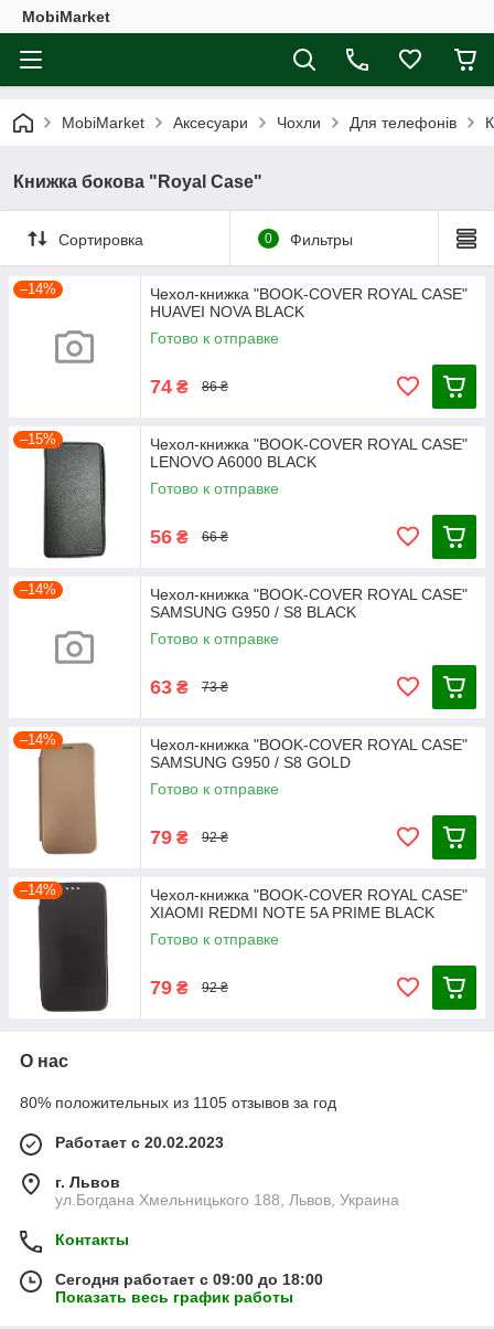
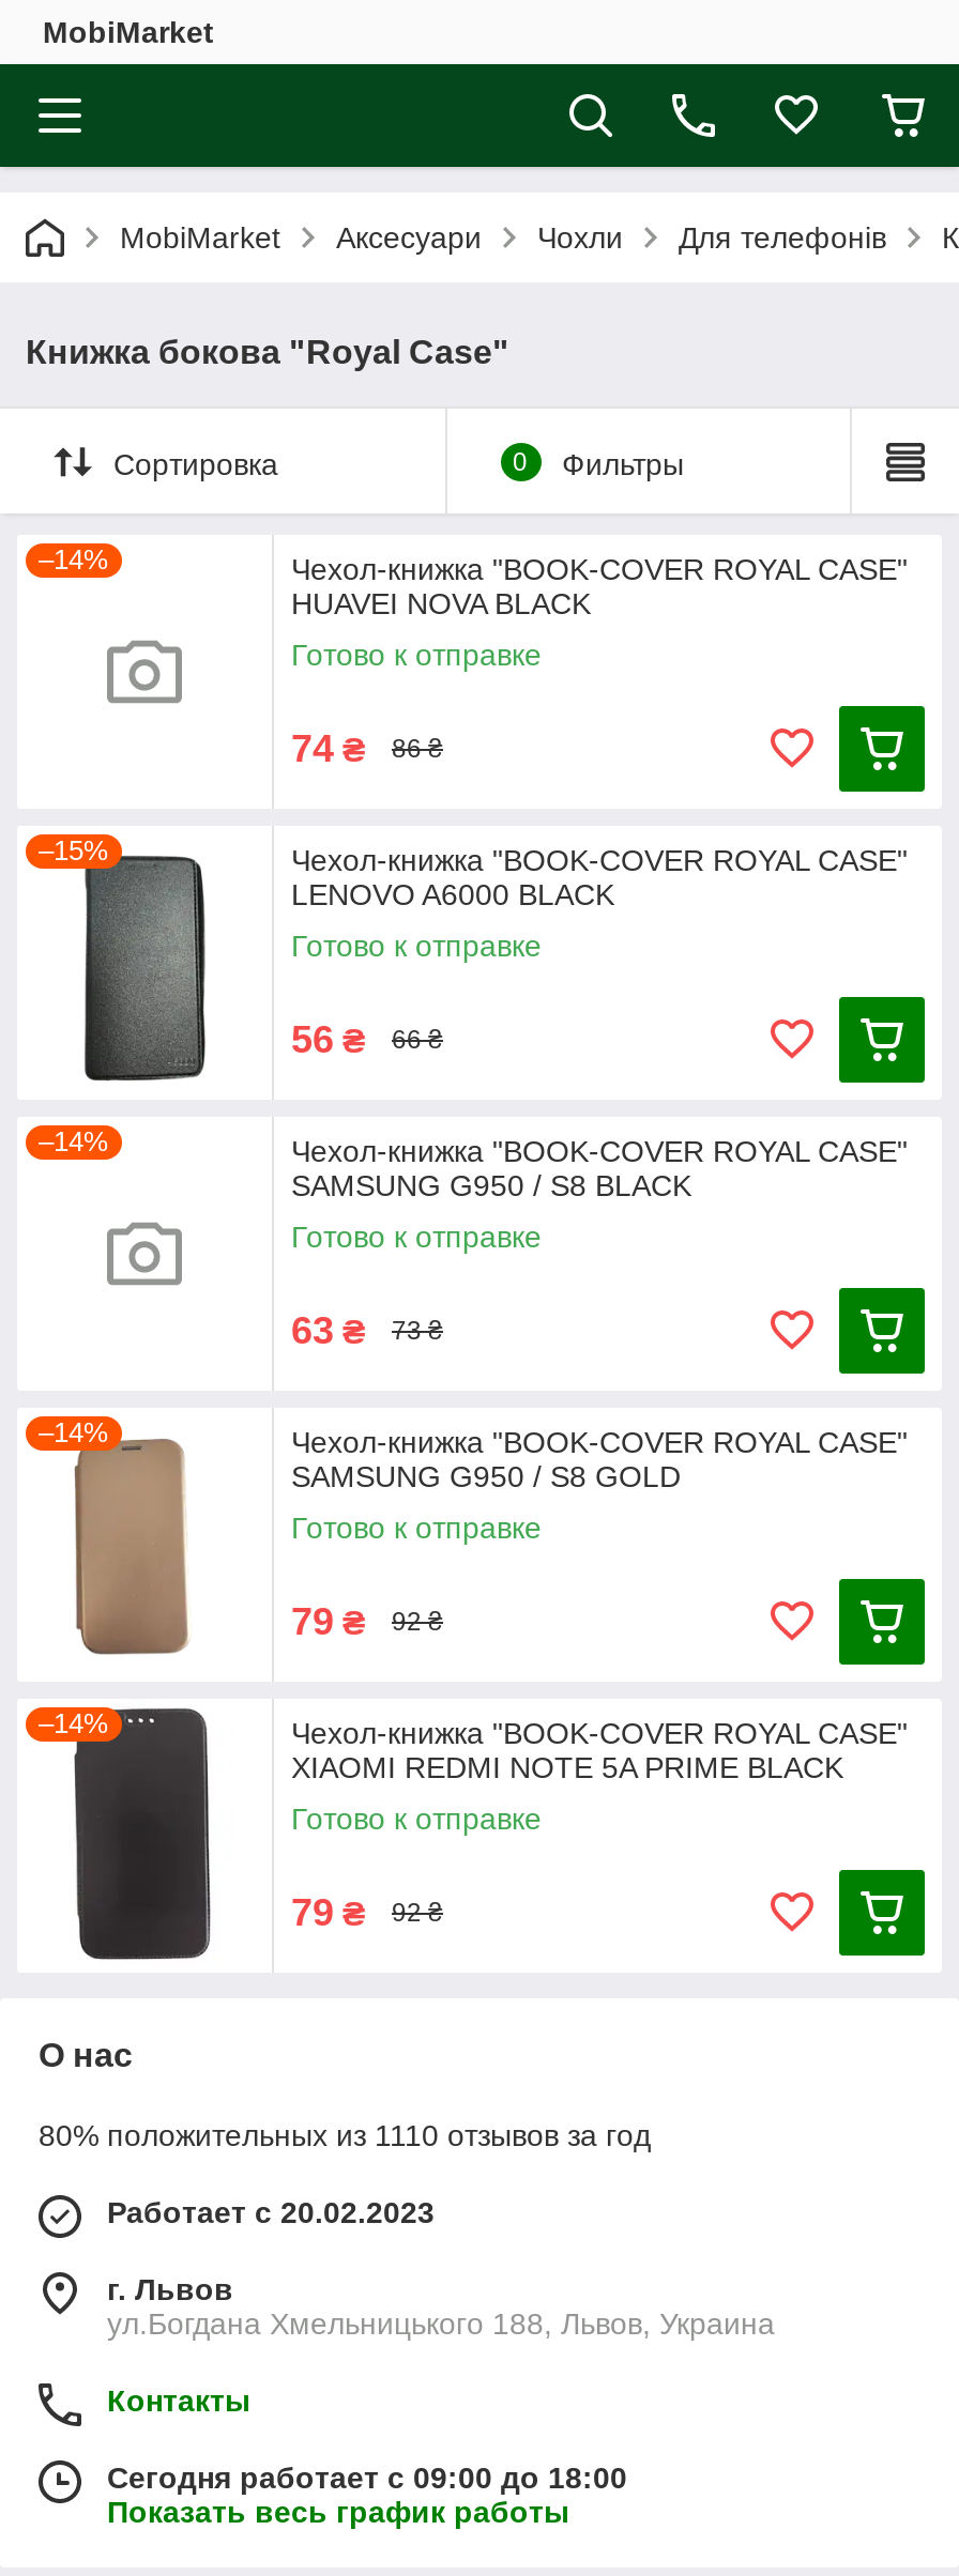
- 80% положительных из 1105 отзывов за год
+ 80% положительных из 1110 отзывов за год
